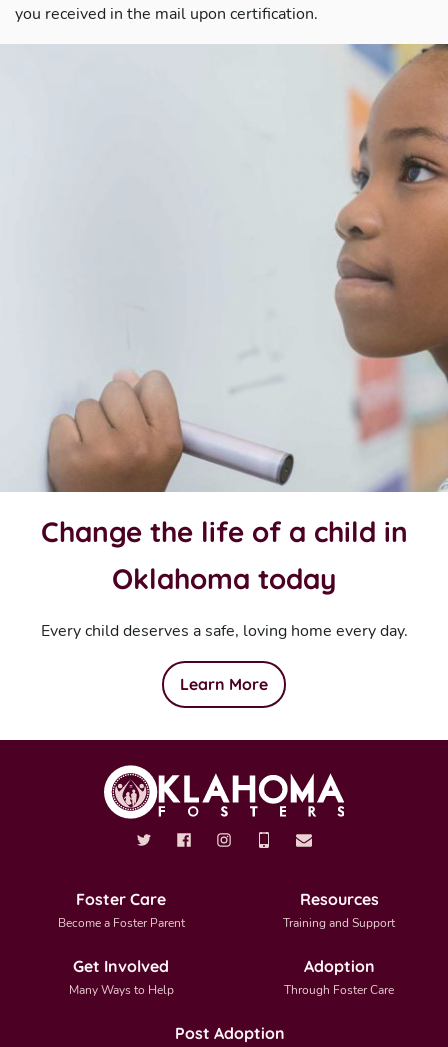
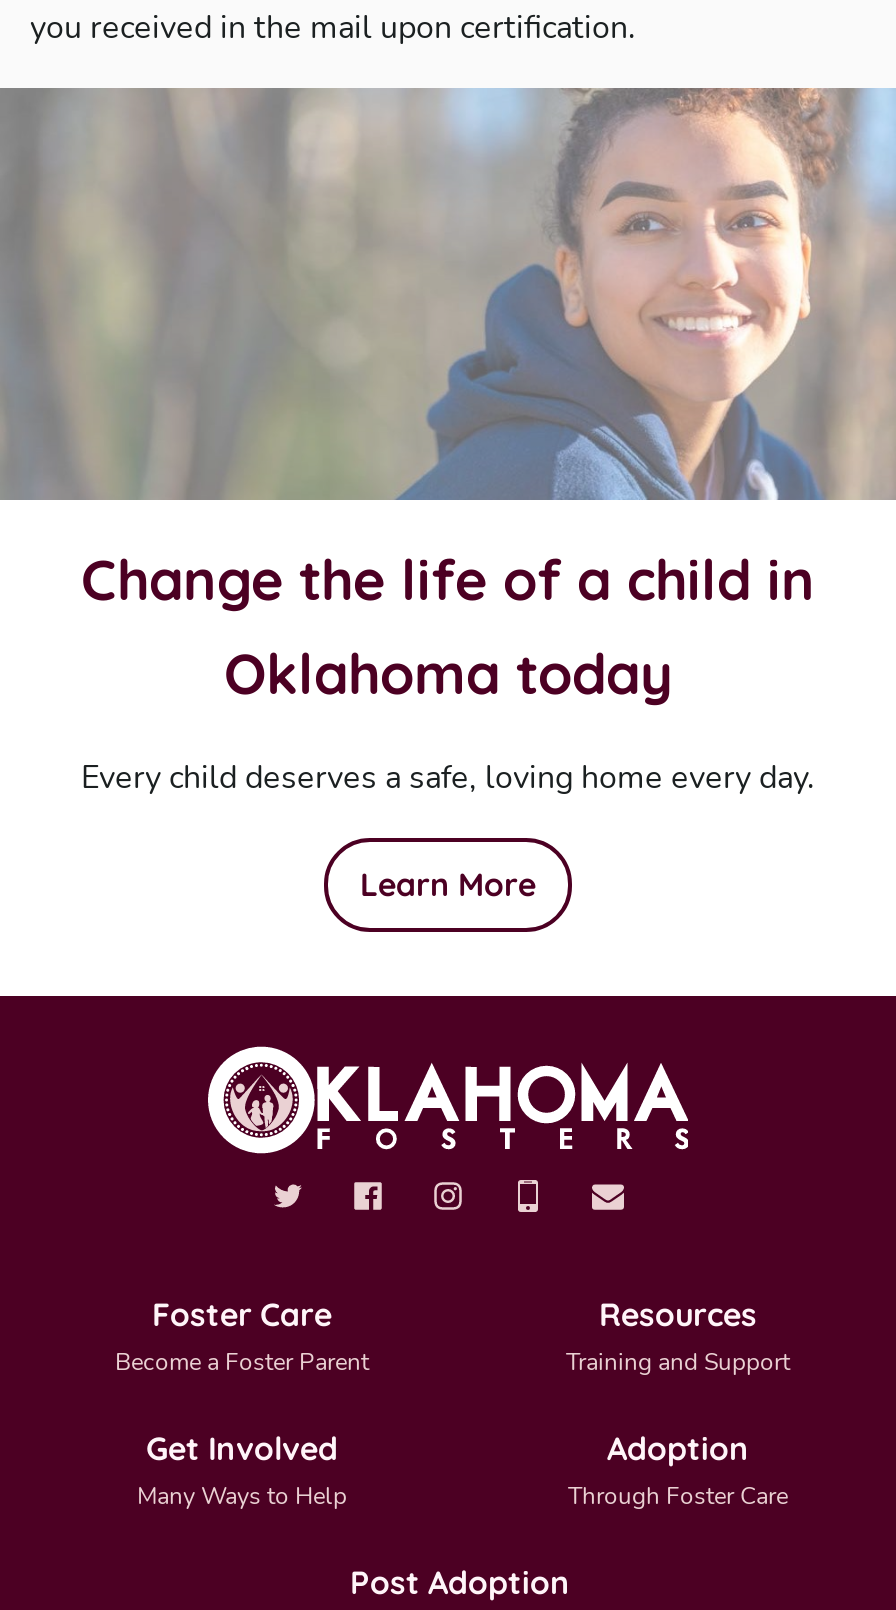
- [image]
+ [image]
